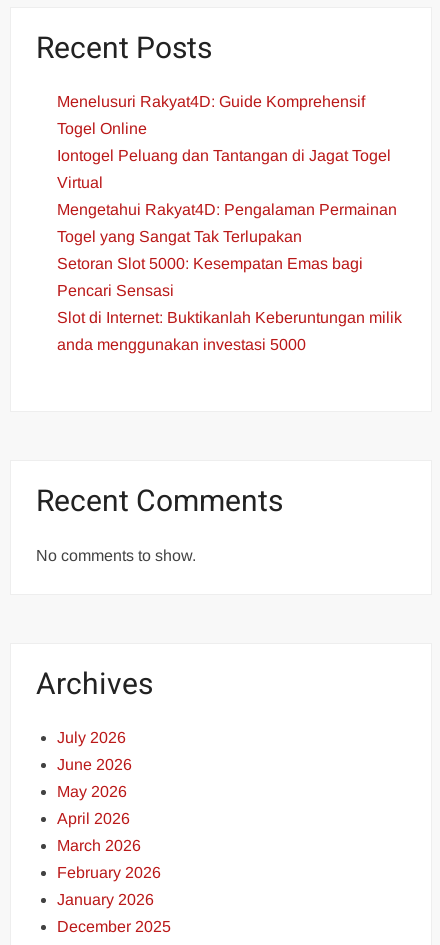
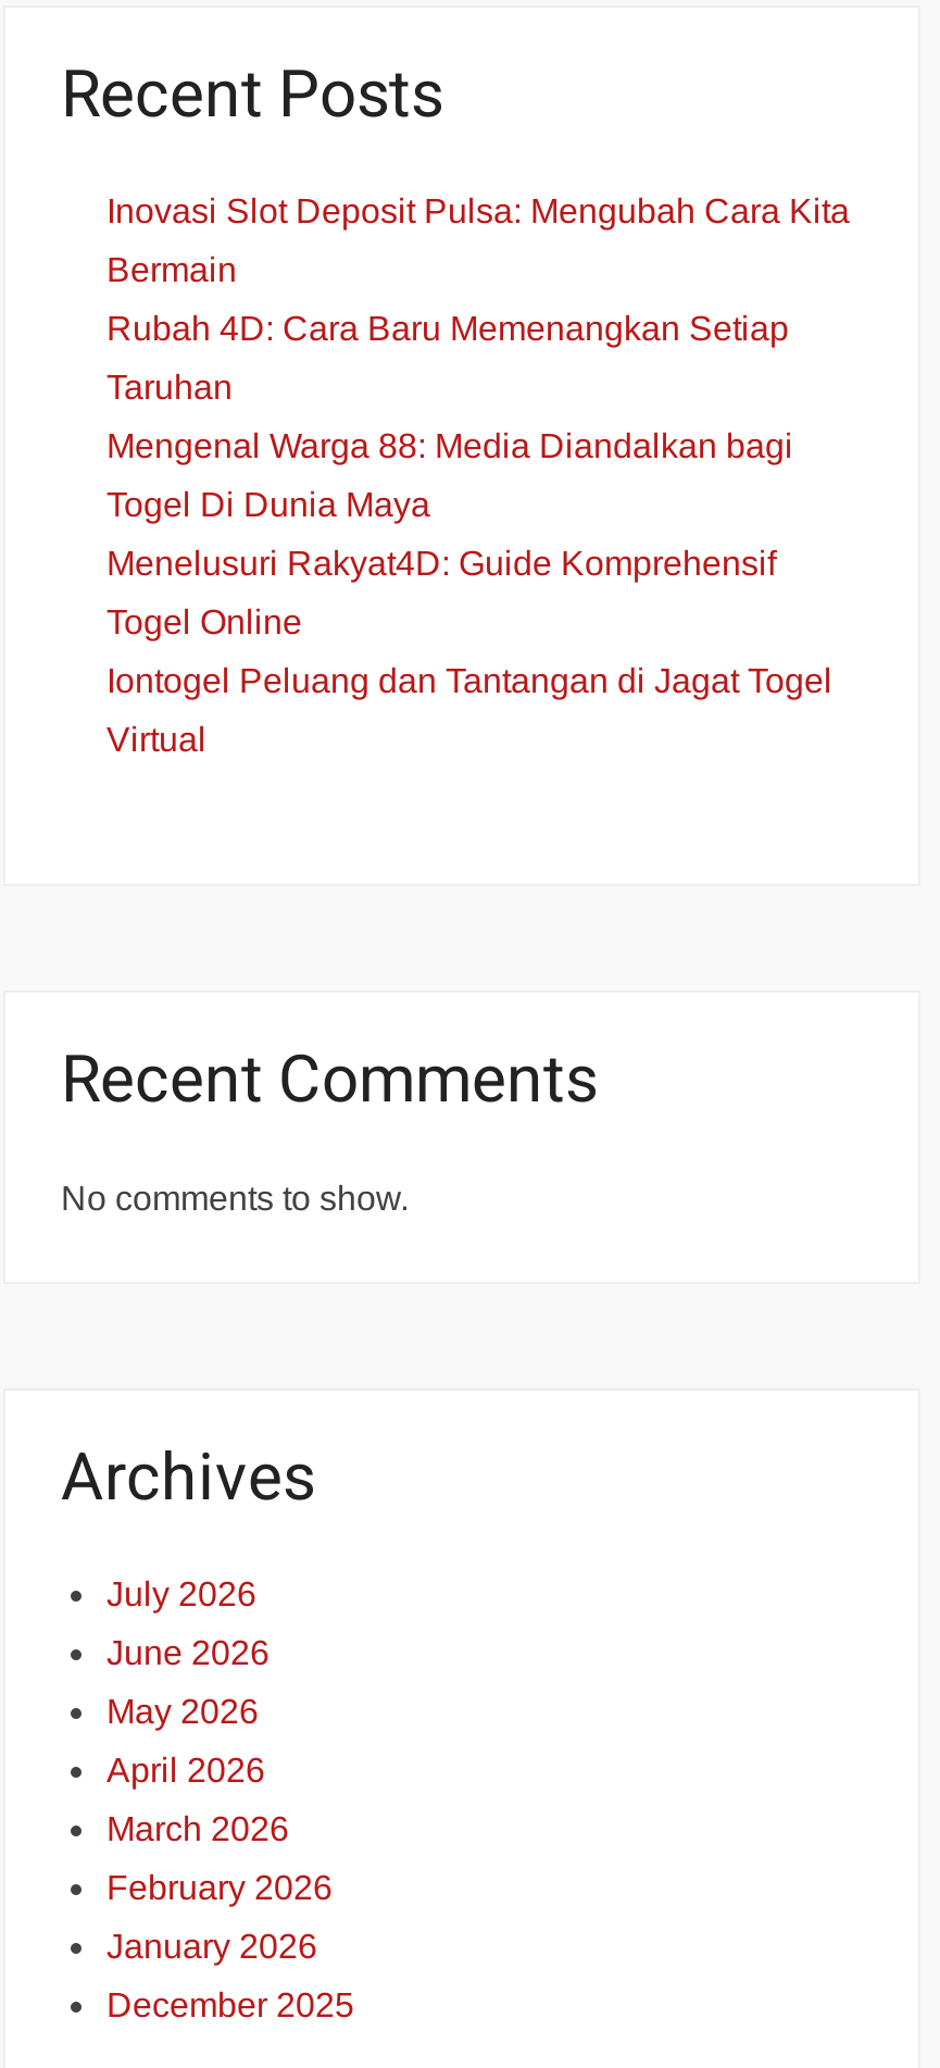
+ Inovasi Slot Deposit Pulsa: Mengubah Cara Kita
+ Bermain
+ Rubah 4D: Cara Baru Memenangkan Setiap
+ Taruhan
+ Mengenal Warga 88: Media Diandalkan bagi
+ Togel Di Dunia Maya

moved down: Menelusuri Rakyat4D: Guide Komprehensif | Togel Online | Iontogel Peluang dan Tantangan di Jagat Togel | Virtual

- Mengetahui Rakyat4D: Pengalaman Permainan
- Togel yang Sangat Tak Terlupakan
- Setoran Slot 5000: Kesempatan Emas bagi
- Pencari Sensasi
- Slot di Internet: Buktikanlah Keberuntungan milik
- anda menggunakan investasi 5000
